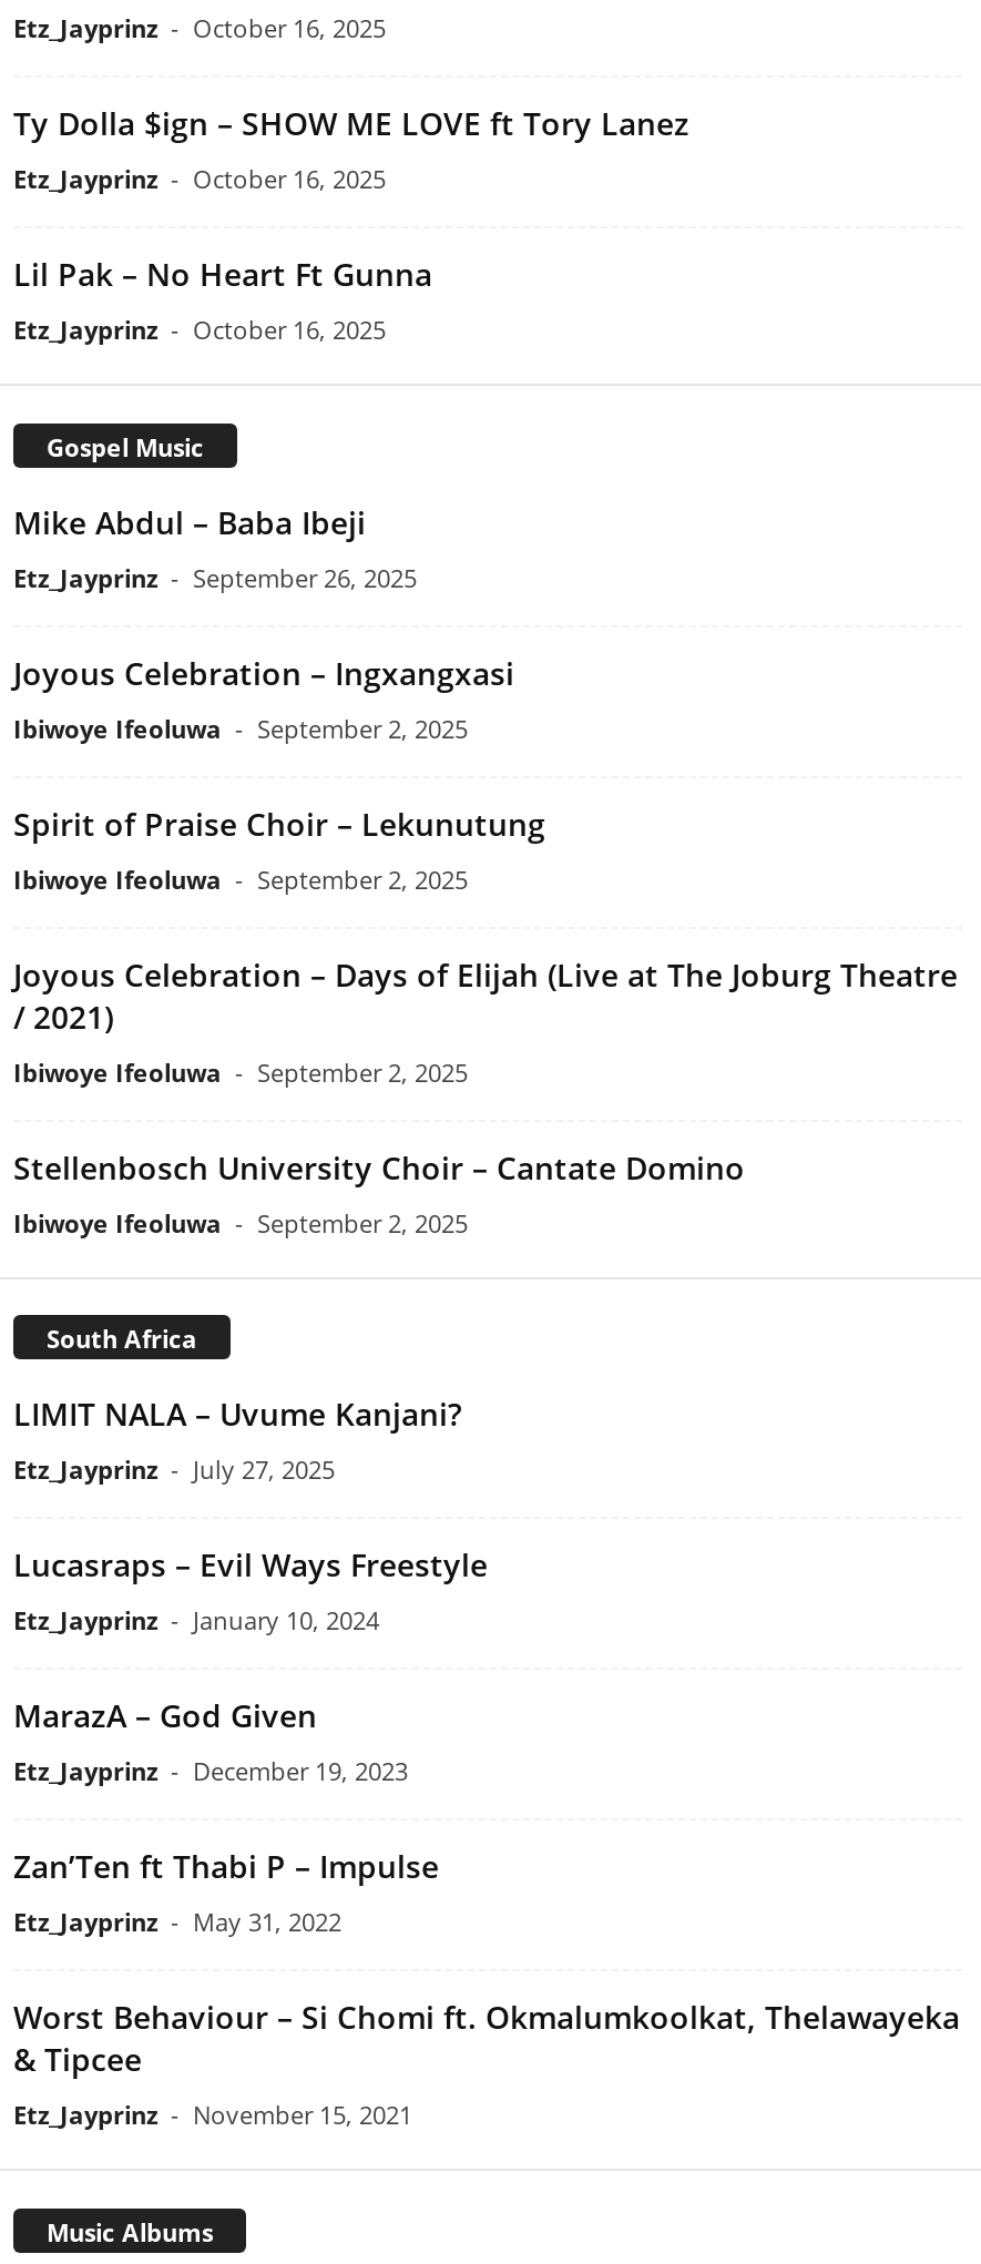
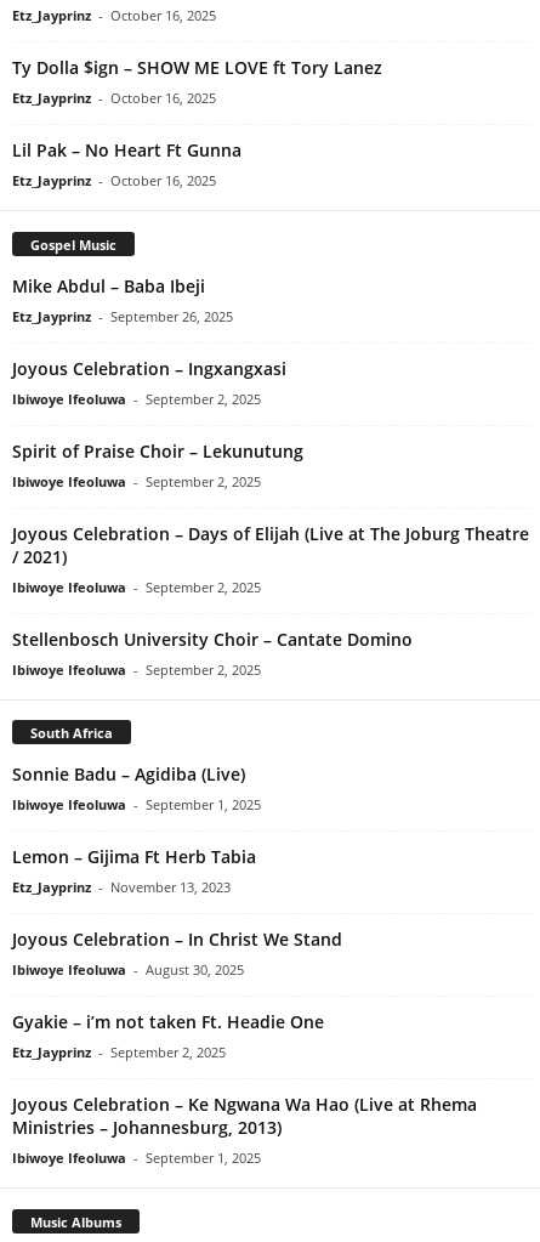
- LIMIT NALA – Uvume Kanjani?
- Etz_Jayprinz - July 27, 2025
+ Sonnie Badu – Agidiba (Live)
+ Ibiwoye Ifeoluwa - September 1, 2025

- Lucasraps – Evil Ways Freestyle
- Etz_Jayprinz - January 10, 2024
+ Lemon – Gijima Ft Herb Tabia
+ Etz_Jayprinz - November 13, 2023

- MarazA – God Given
- Etz_Jayprinz - December 19, 2023
+ Joyous Celebration – In Christ We Stand
+ Ibiwoye Ifeoluwa - August 30, 2025

- Zan’Ten ft Thabi P – Impulse
- Etz_Jayprinz - May 31, 2022
+ Gyakie – i’m not taken Ft. Headie One
+ Etz_Jayprinz - September 2, 2025

- Worst Behaviour – Si Chomi ft. Okmalumkoolkat, Thelawayeka
- & Tipcee
- Etz_Jayprinz - November 15, 2021
+ Joyous Celebration – Ke Ngwana Wa Hao (Live at Rhema
+ Ministries – Johannesburg, 2013)
+ Ibiwoye Ifeoluwa - September 1, 2025
